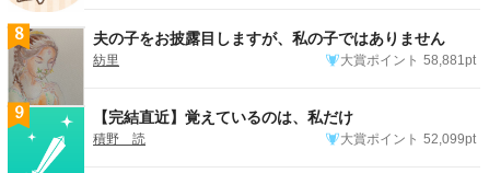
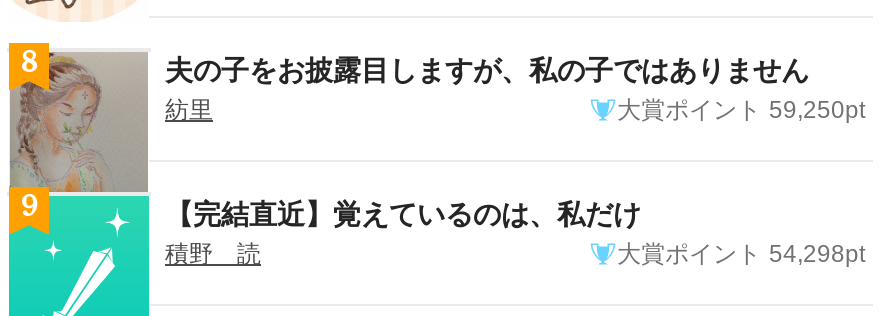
- 大賞ポイント 58,881pt
+ 大賞ポイント 59,250pt

- 大賞ポイント 52,099pt
+ 大賞ポイント 54,298pt
